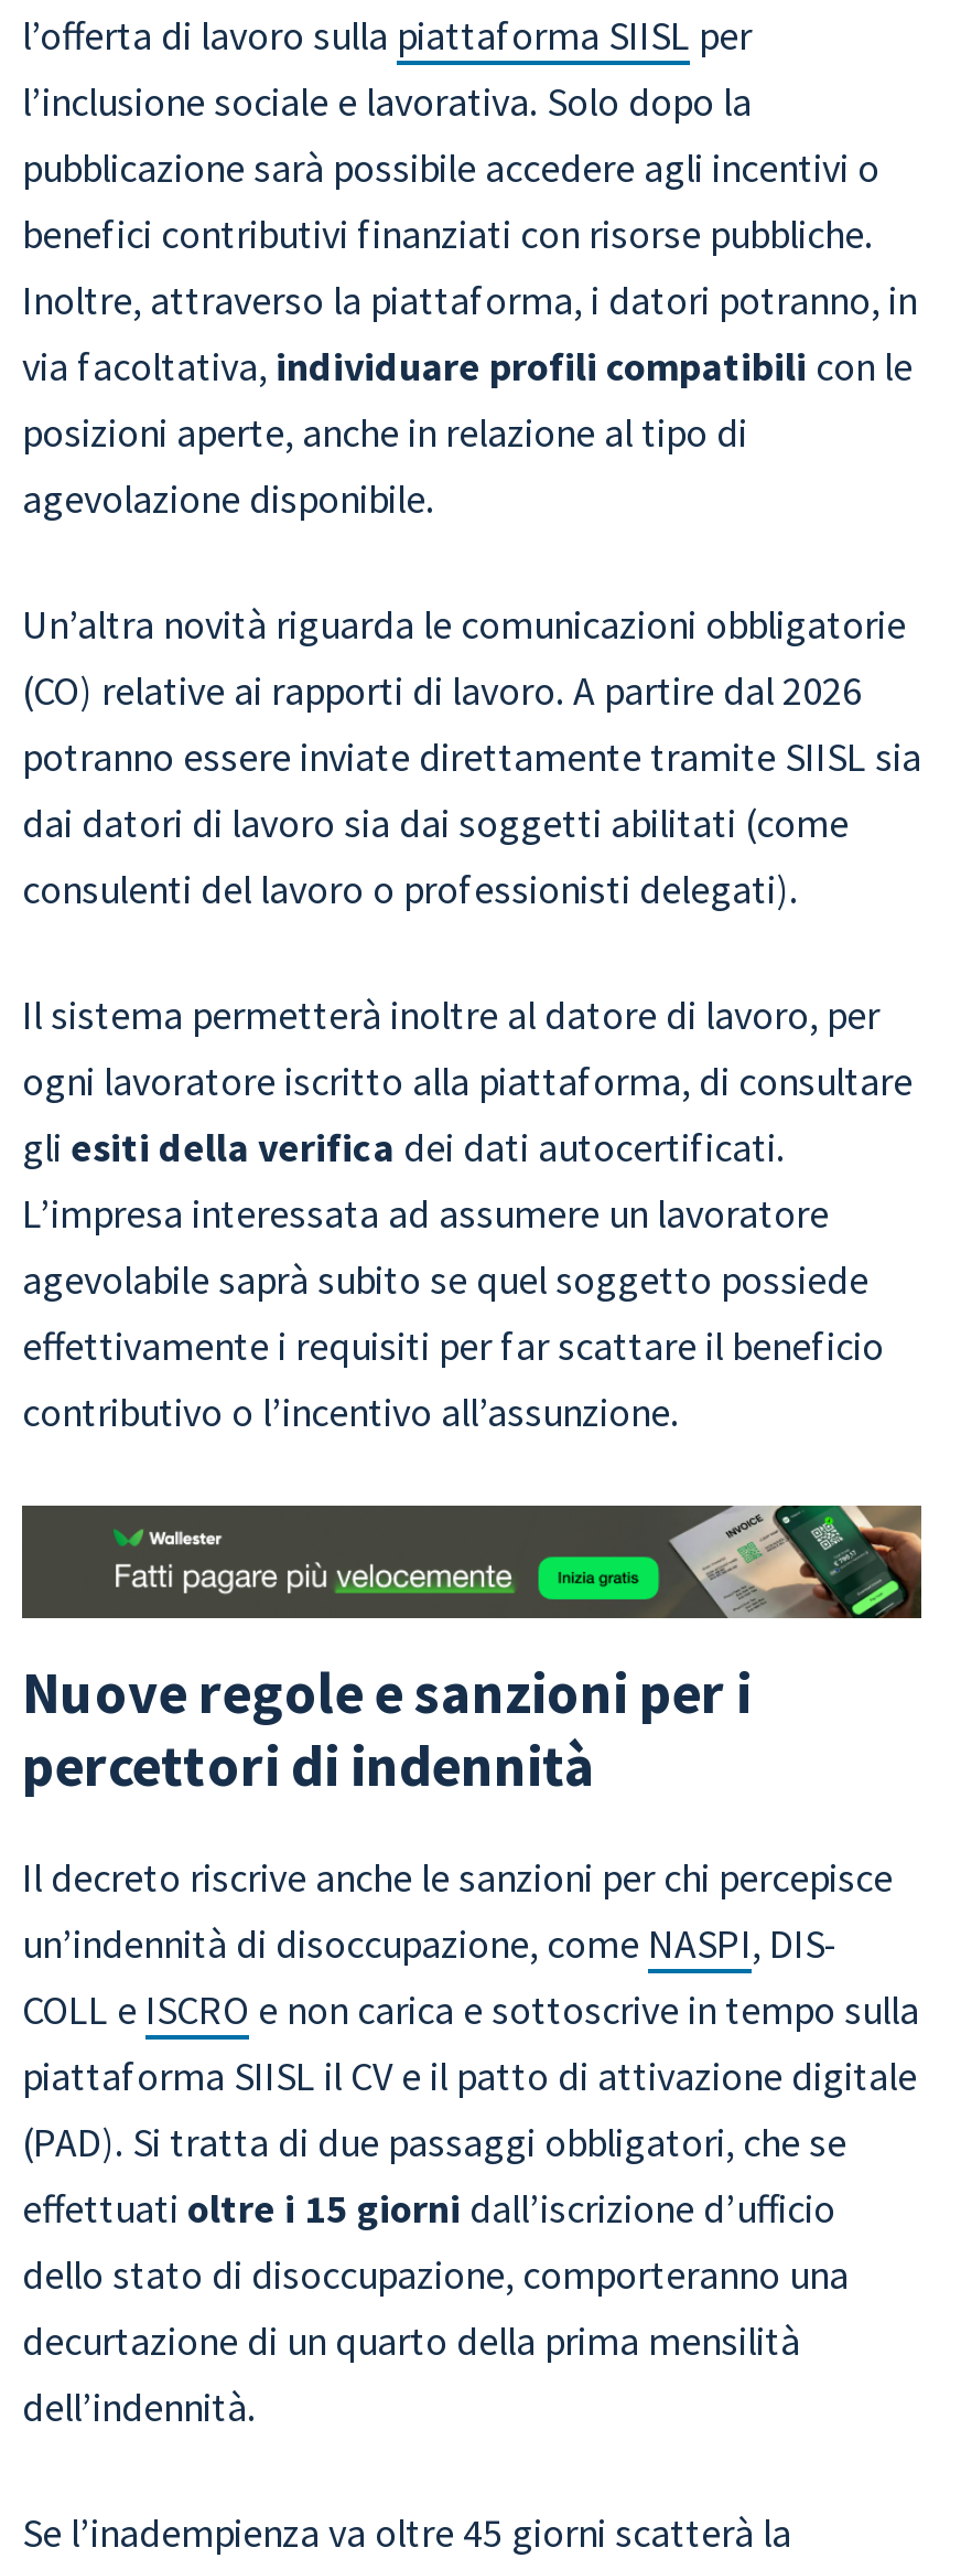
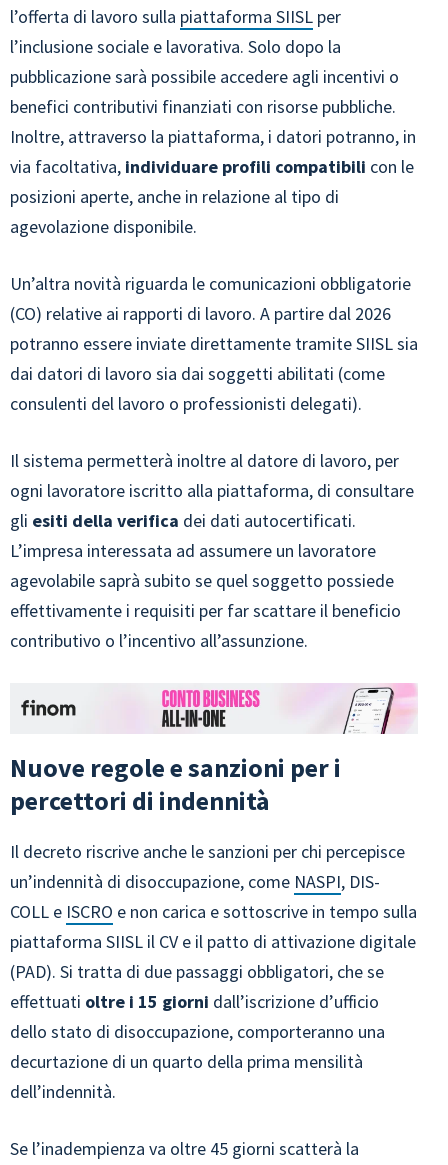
- [image]
+ [image]
